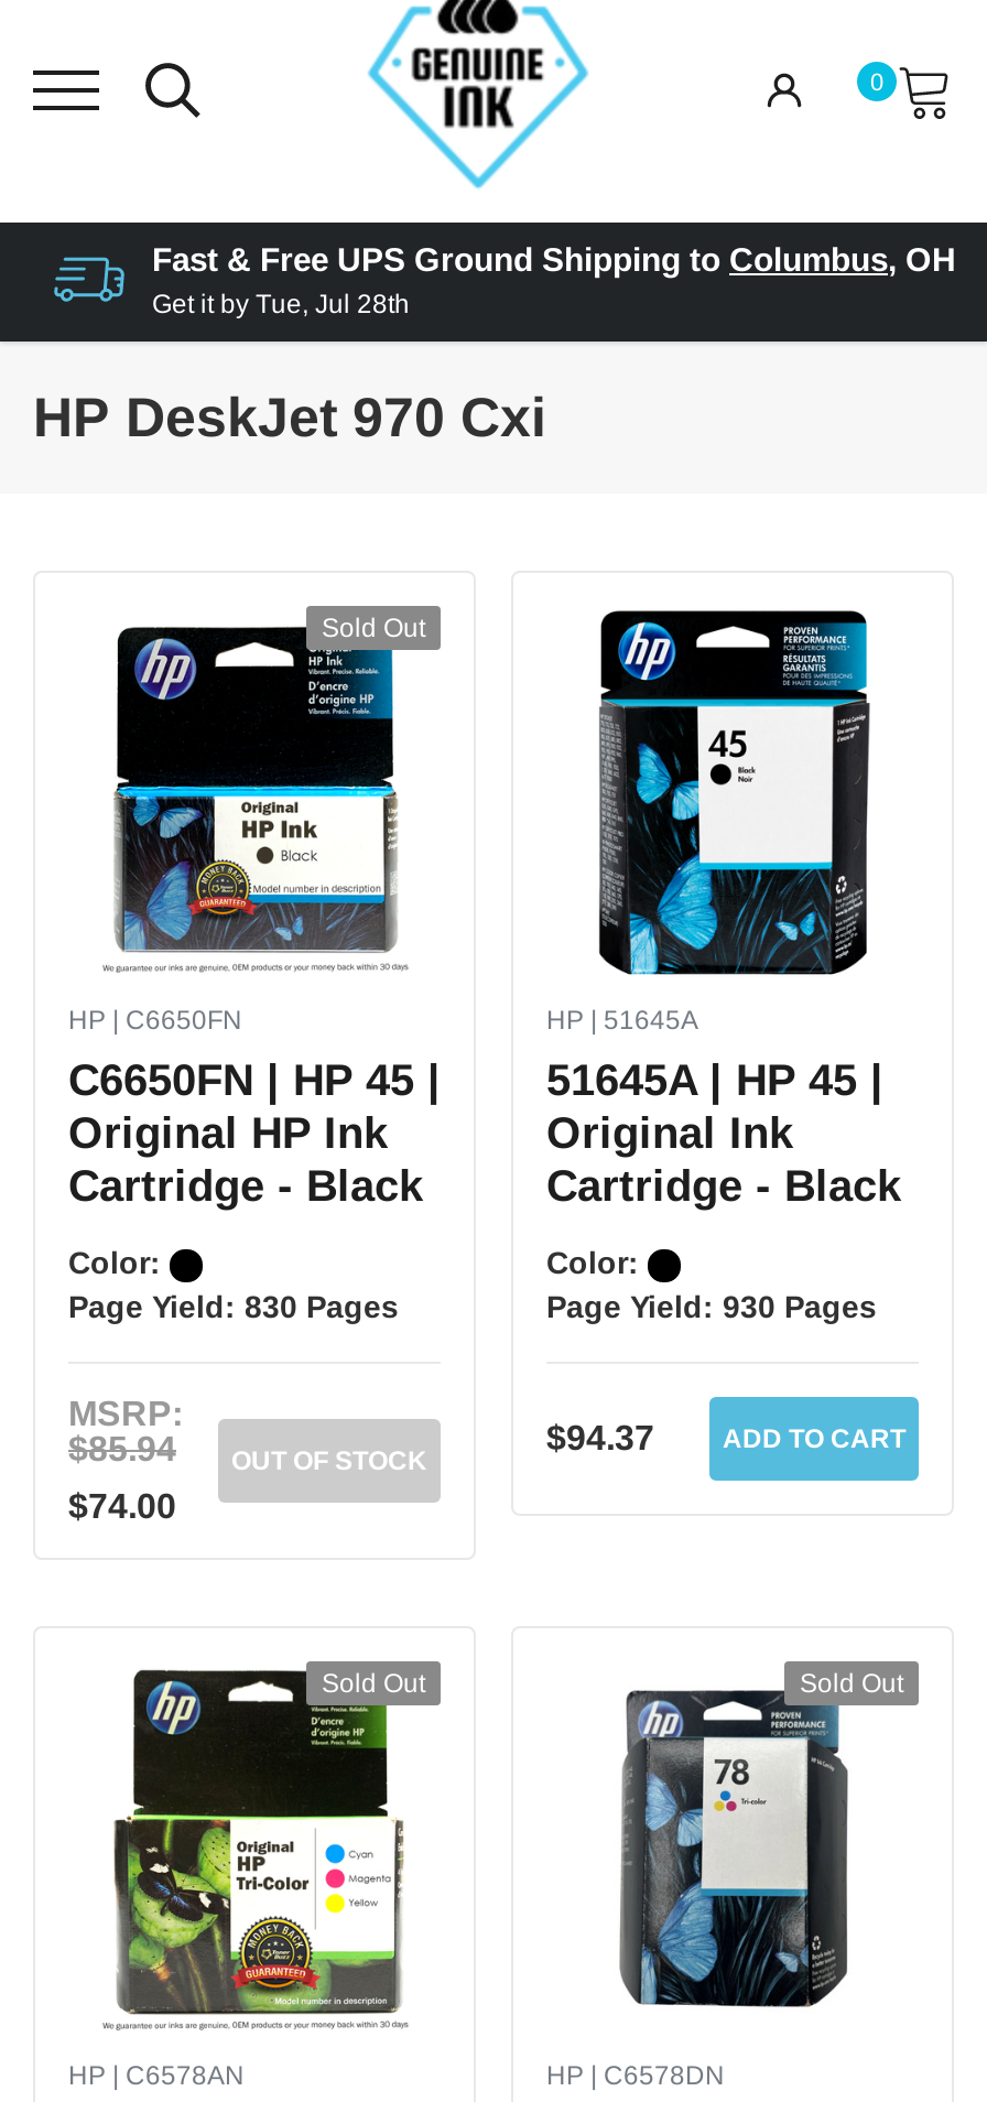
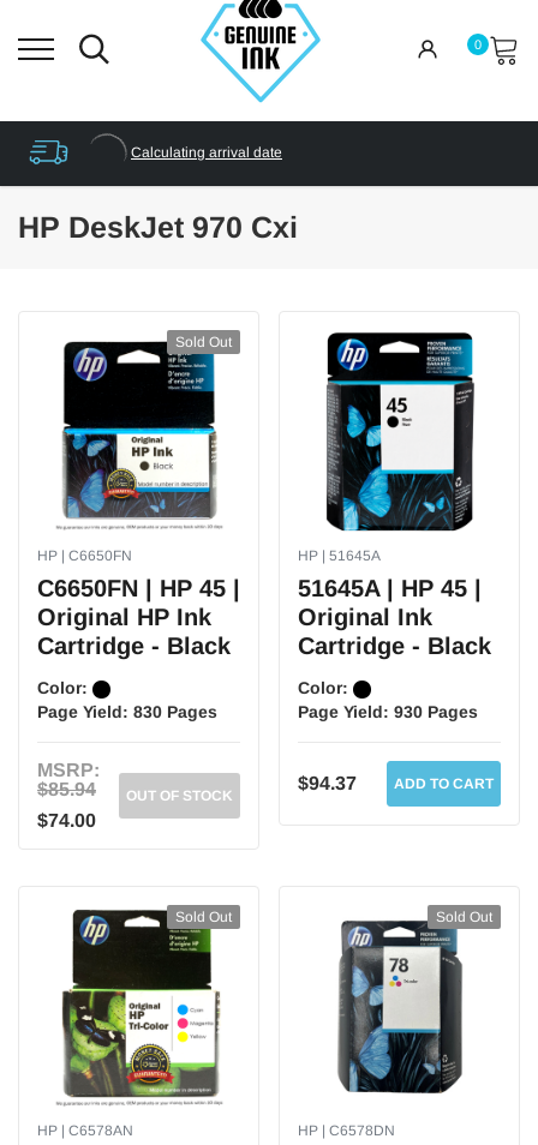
- Fast & Free UPS Ground Shipping to Columbus, OH
- Get it by Tue, Jul 28th
+ Calculating arrival date
